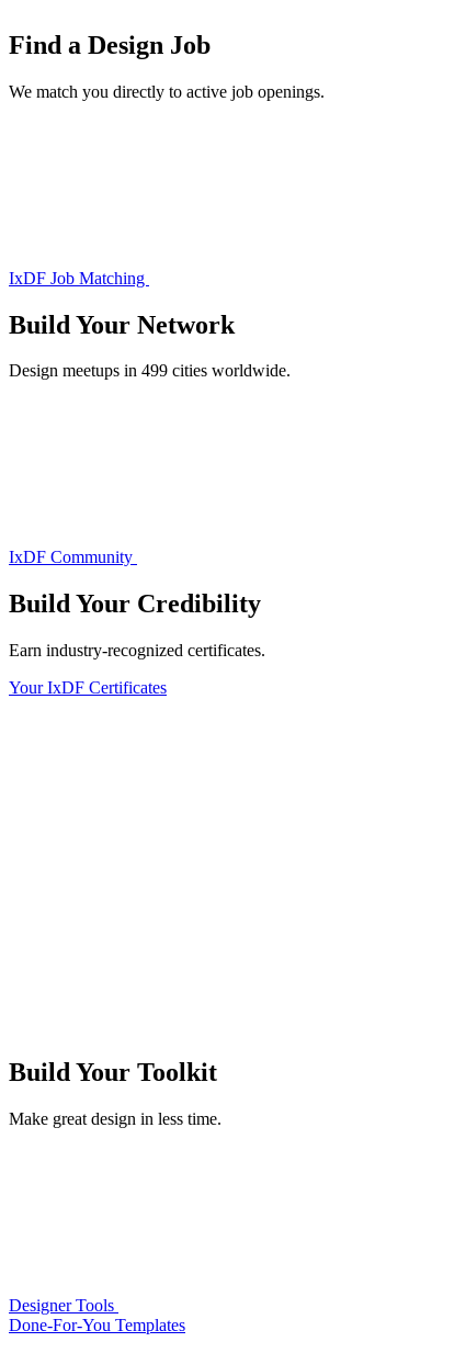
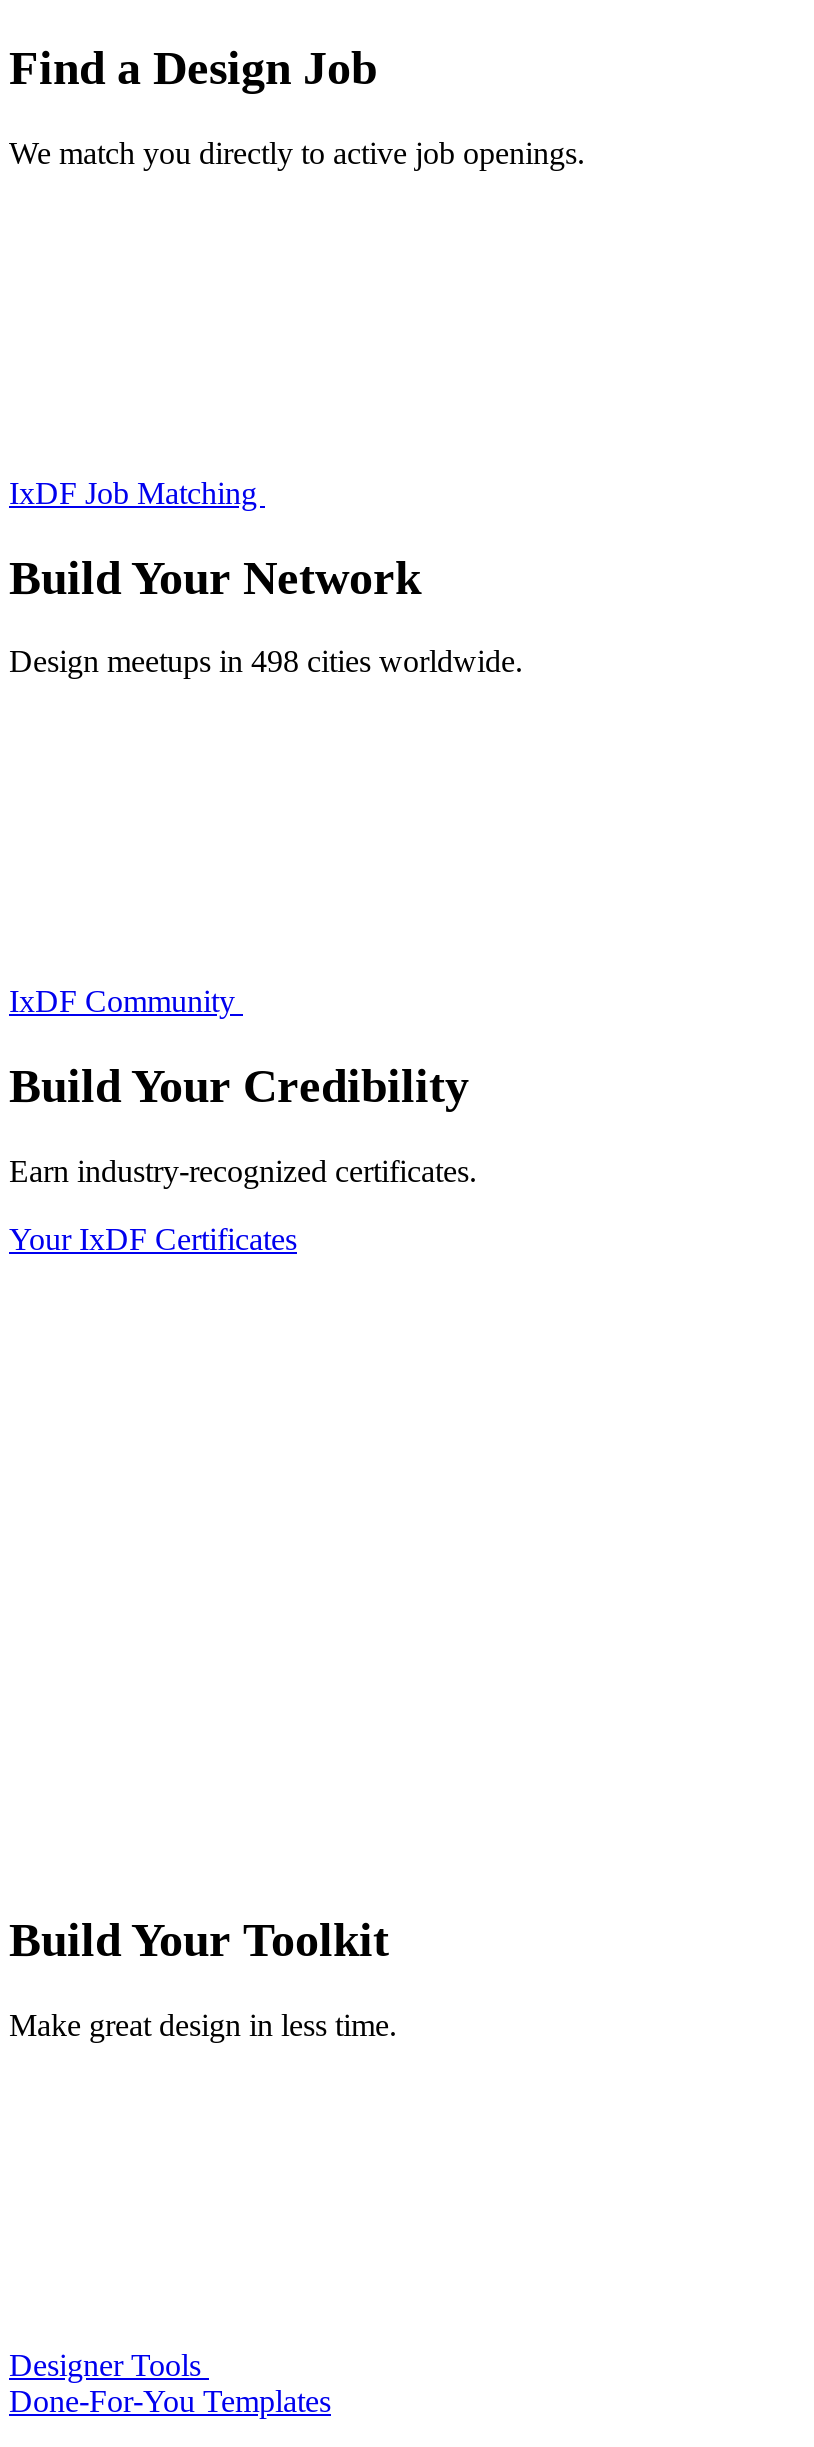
- Design meetups in 499 cities worldwide.
+ Design meetups in 498 cities worldwide.
